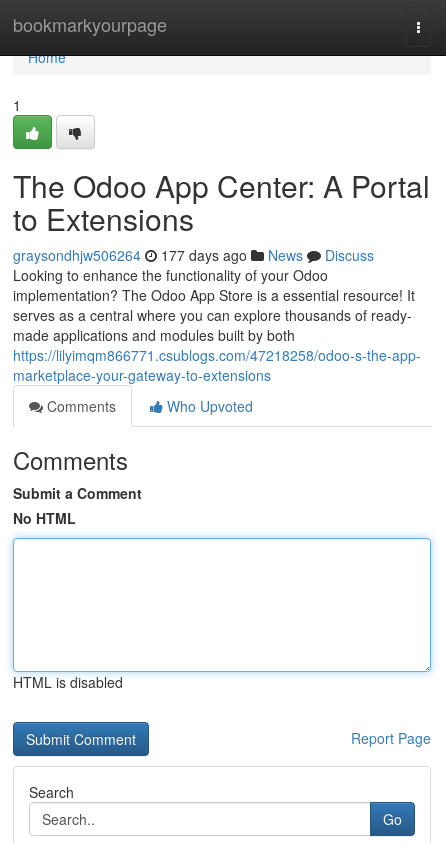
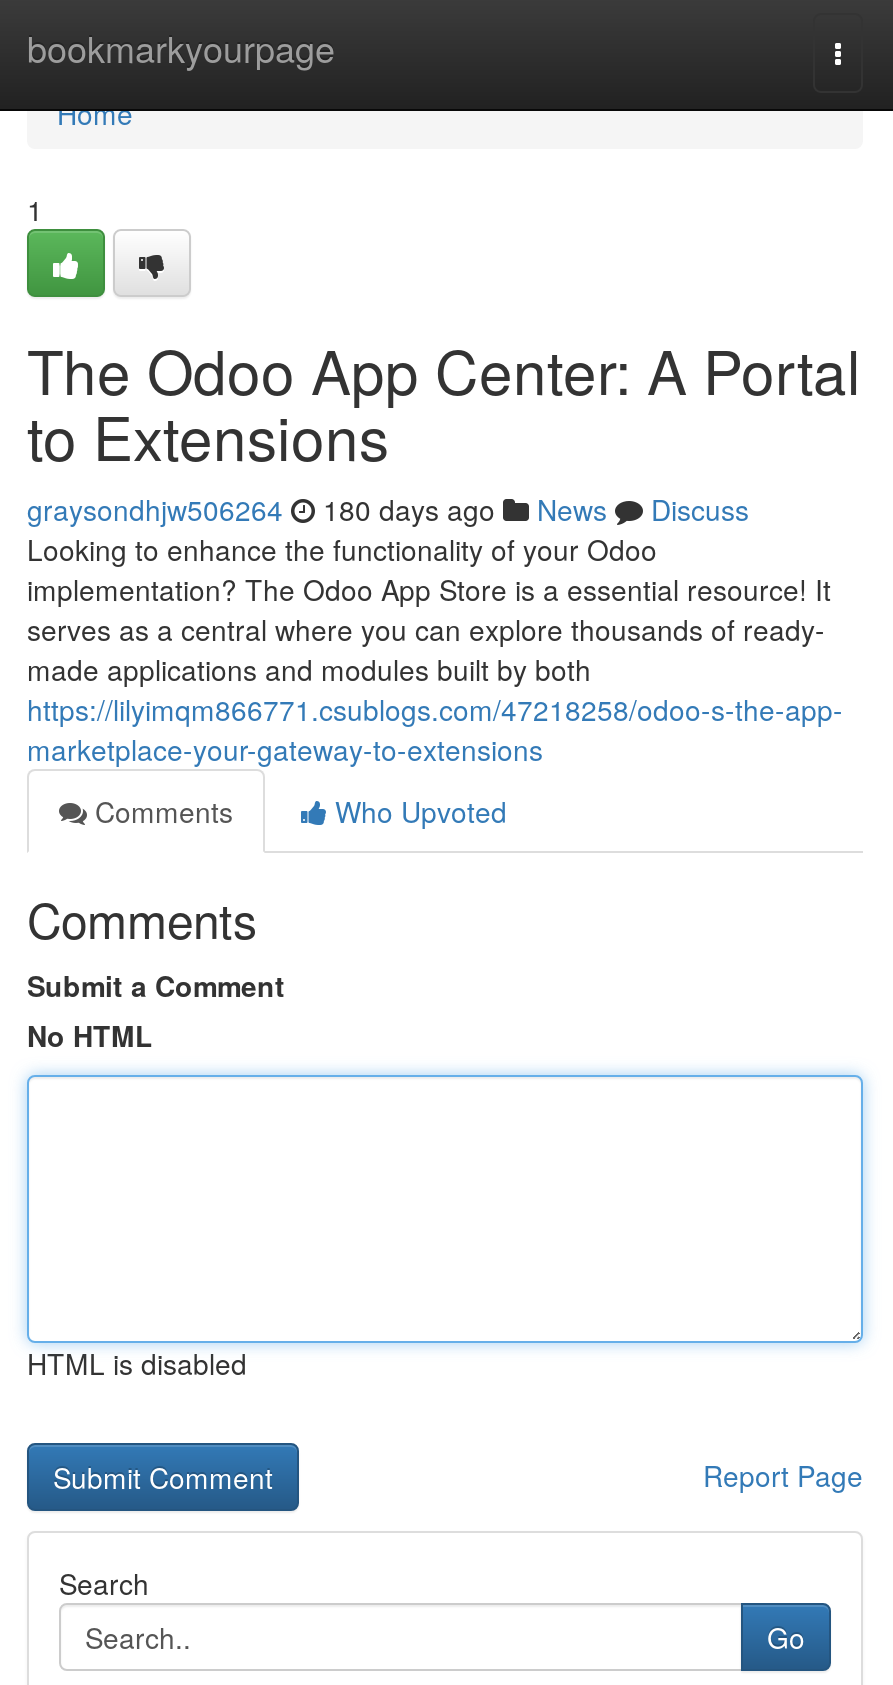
- graysondhjw506264 177 days ago News Discuss
+ graysondhjw506264 180 days ago News Discuss
